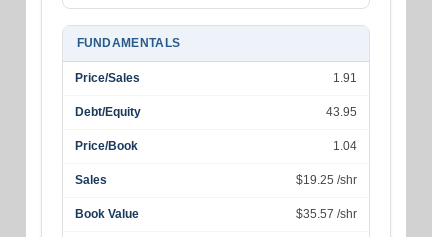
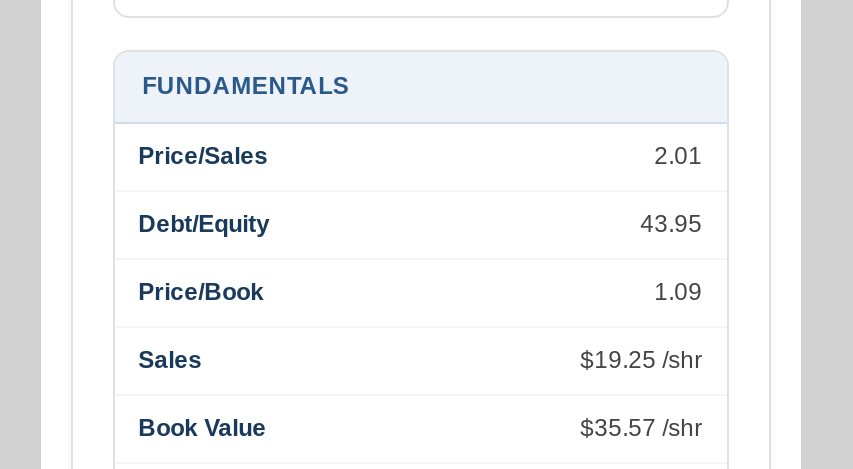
- 1.91
+ 2.01

- 1.04
+ 1.09
